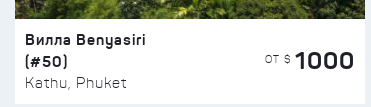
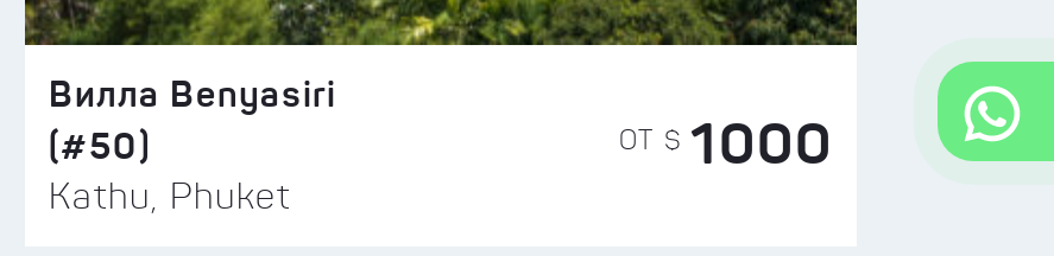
+ [image]
